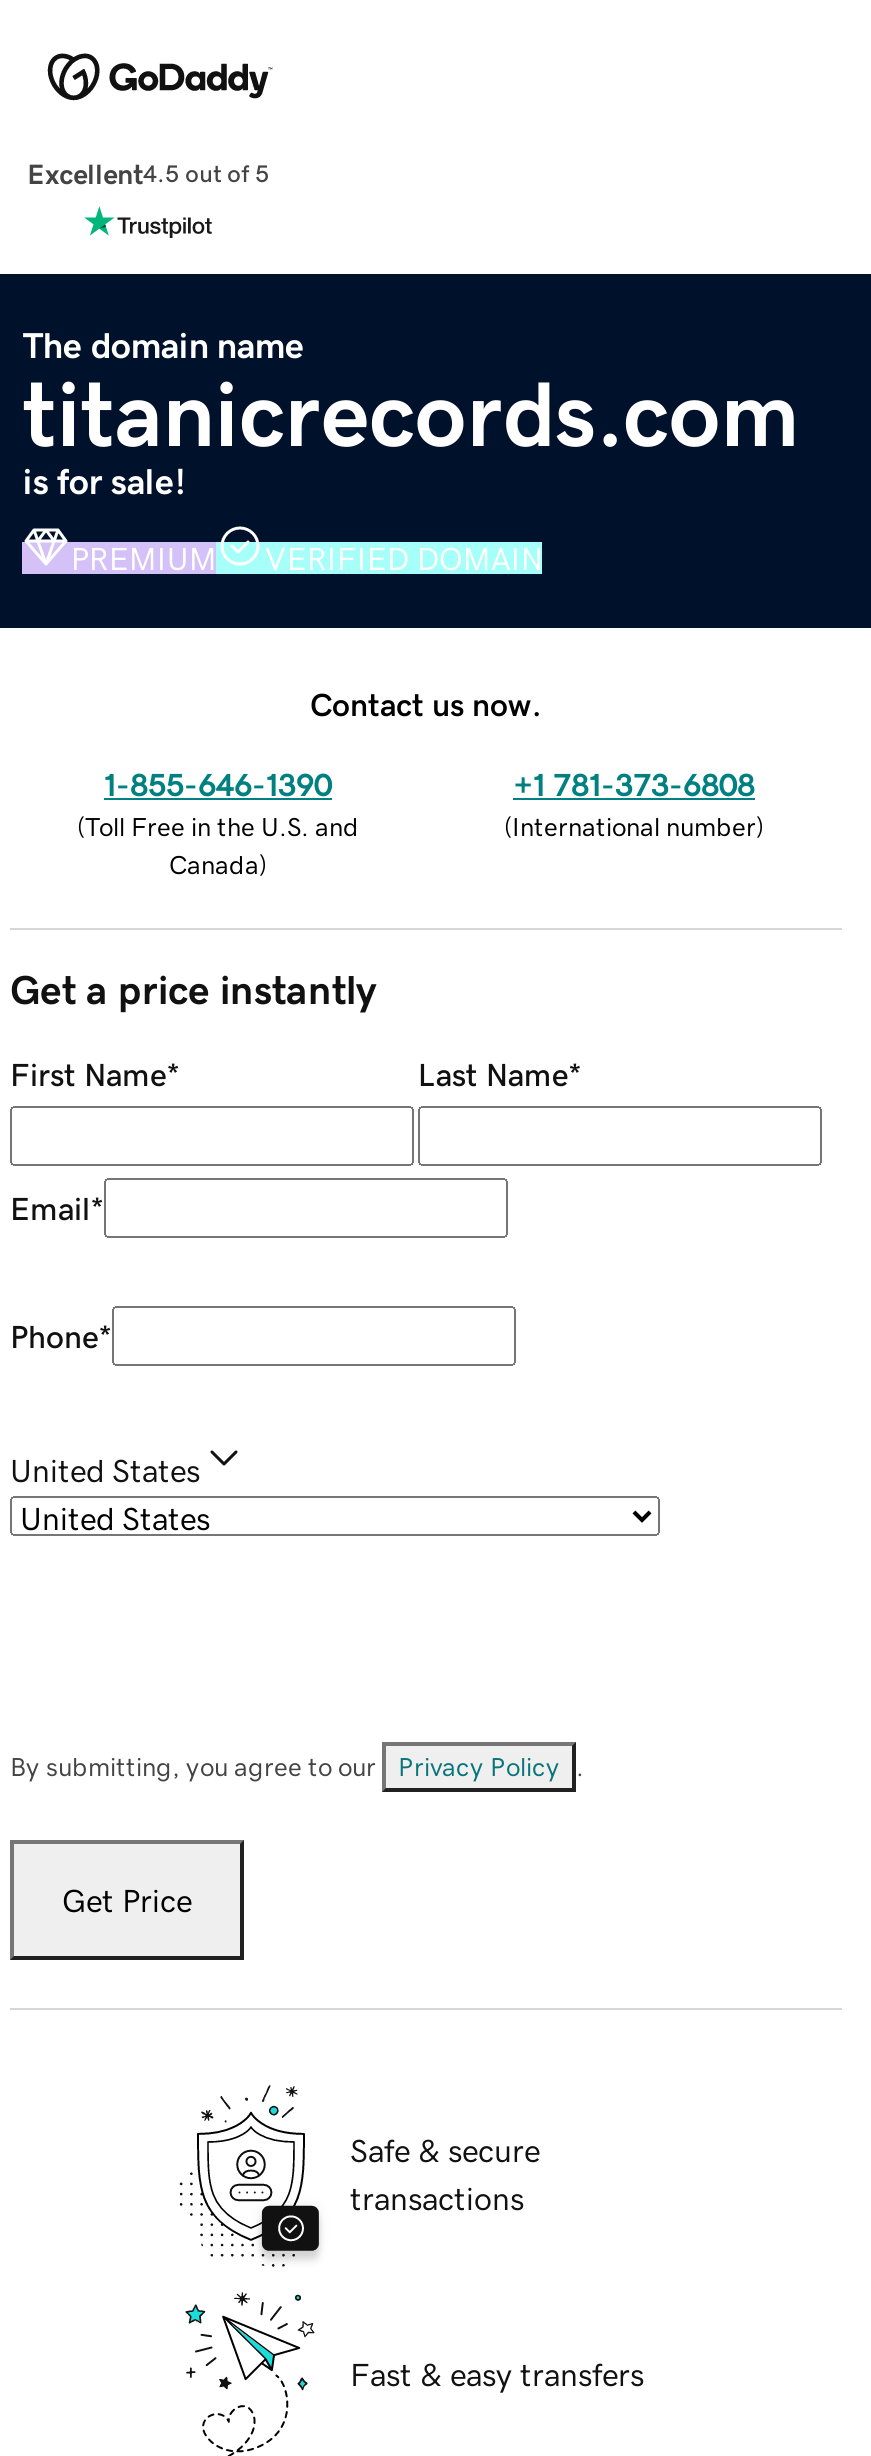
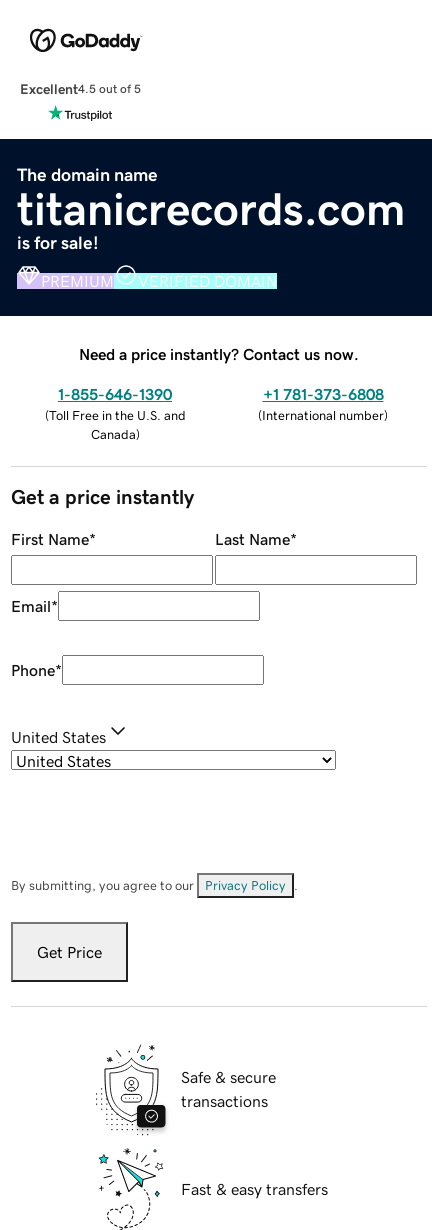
- Contact us now.
+ Need a price instantly? Contact us now.
